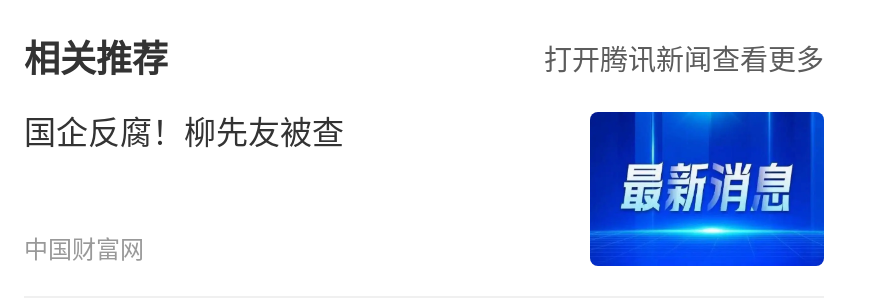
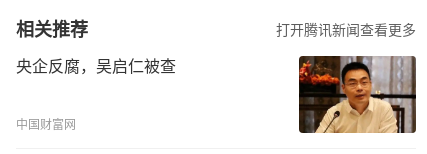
- 国企反腐！柳先友被查
+ 央企反腐，吴启仁被查

- [image]
+ [image]
